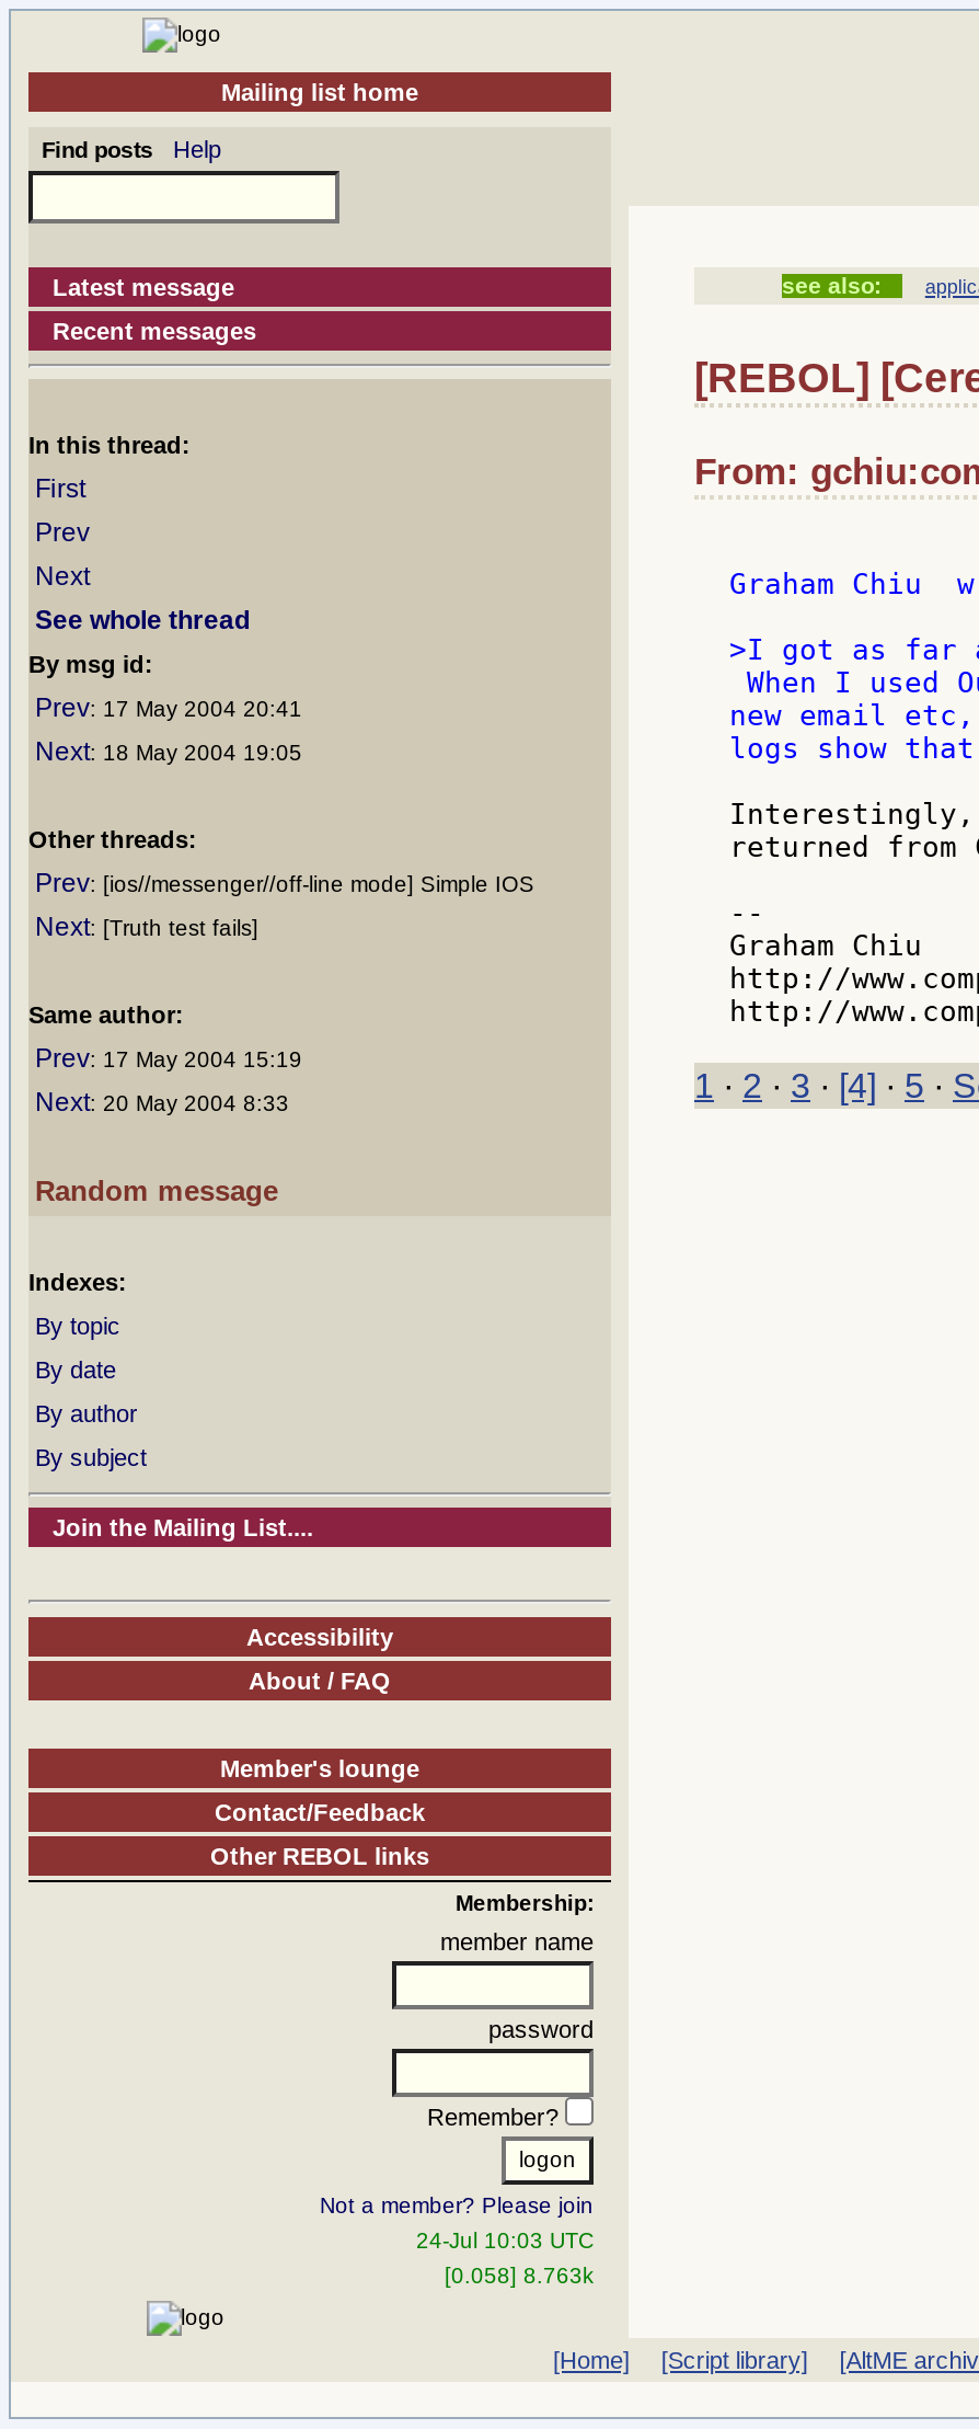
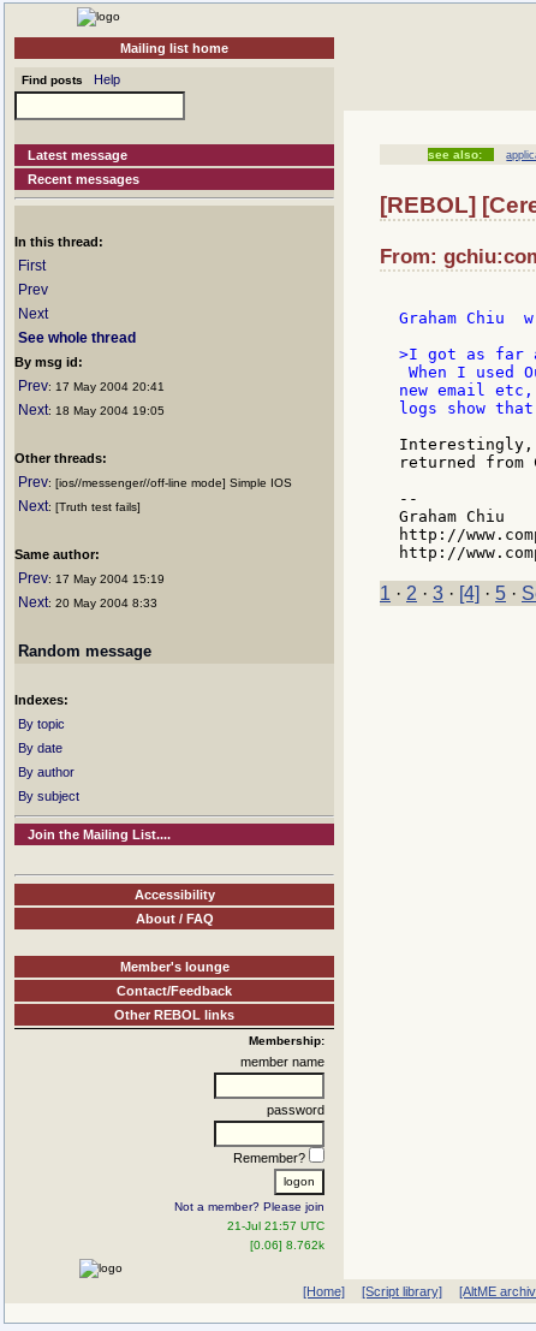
- 24-Jul 10:03 UTC
+ 21-Jul 21:57 UTC

- [0.058] 8.763k
+ [0.06] 8.762k
